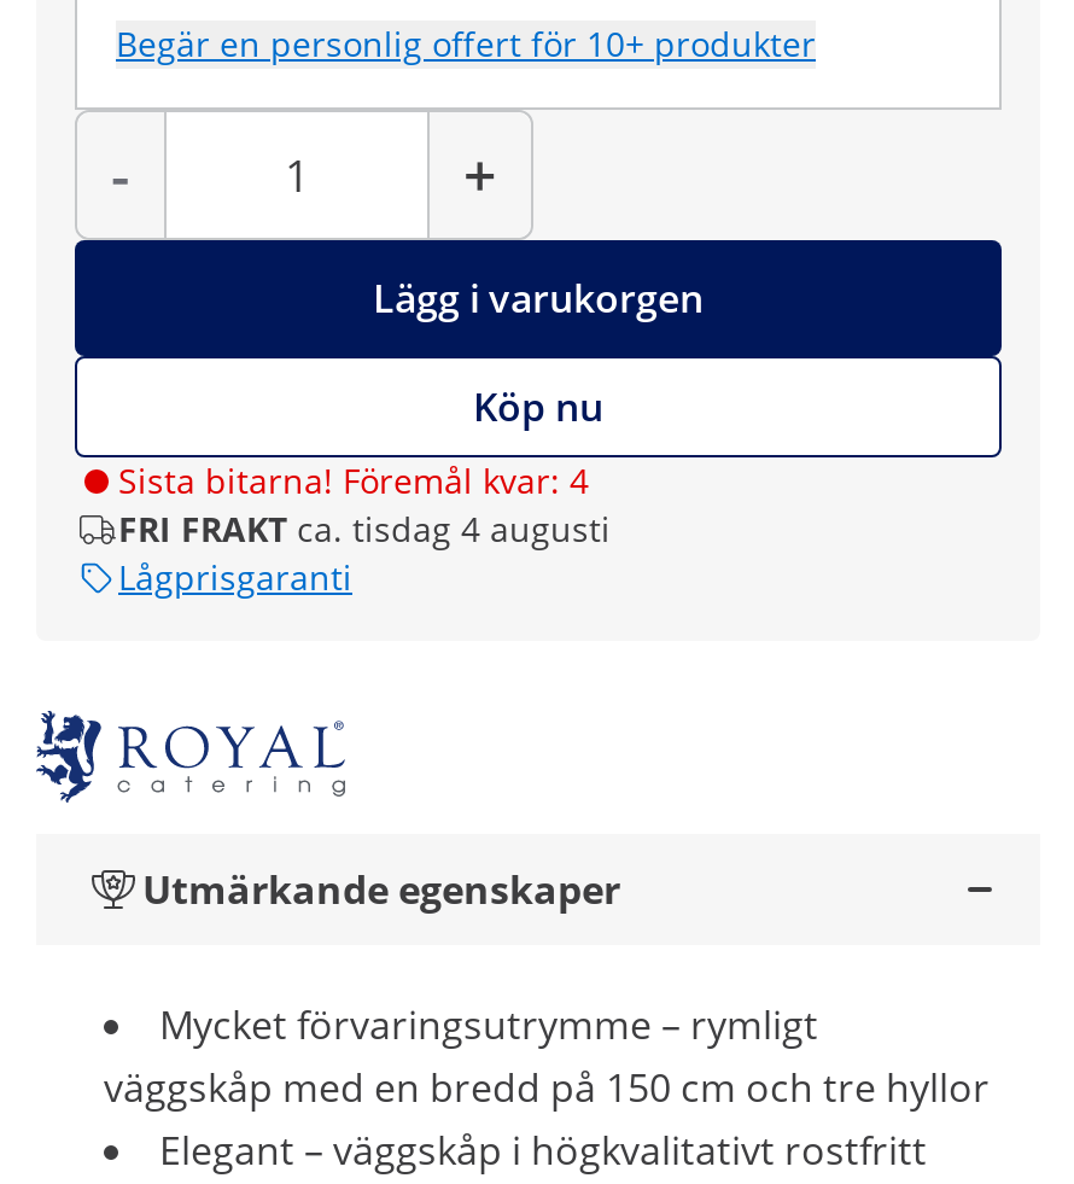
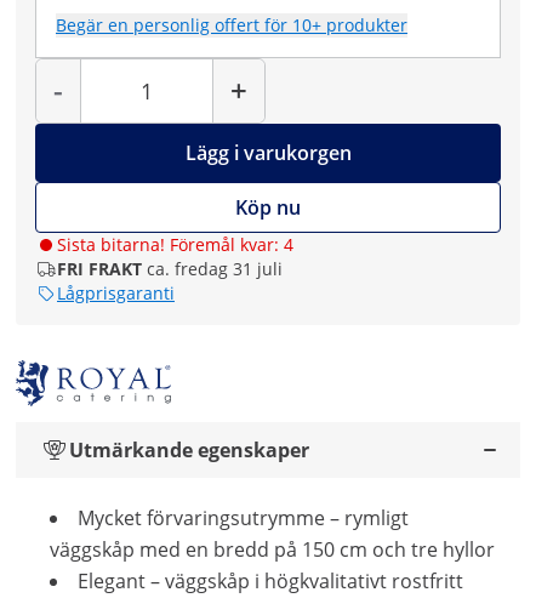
- FRI FRAKT ca. tisdag 4 augusti
+ FRI FRAKT ca. fredag 31 juli
